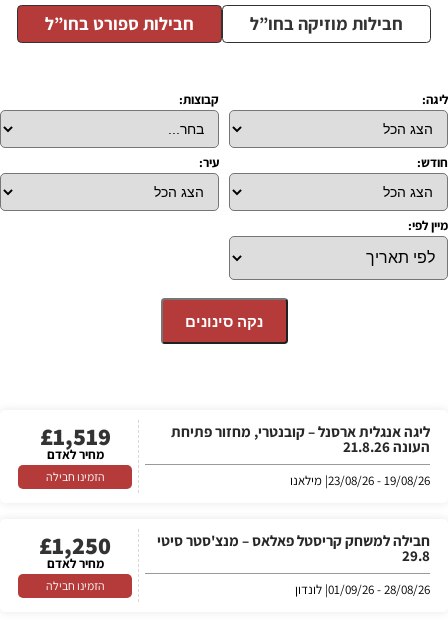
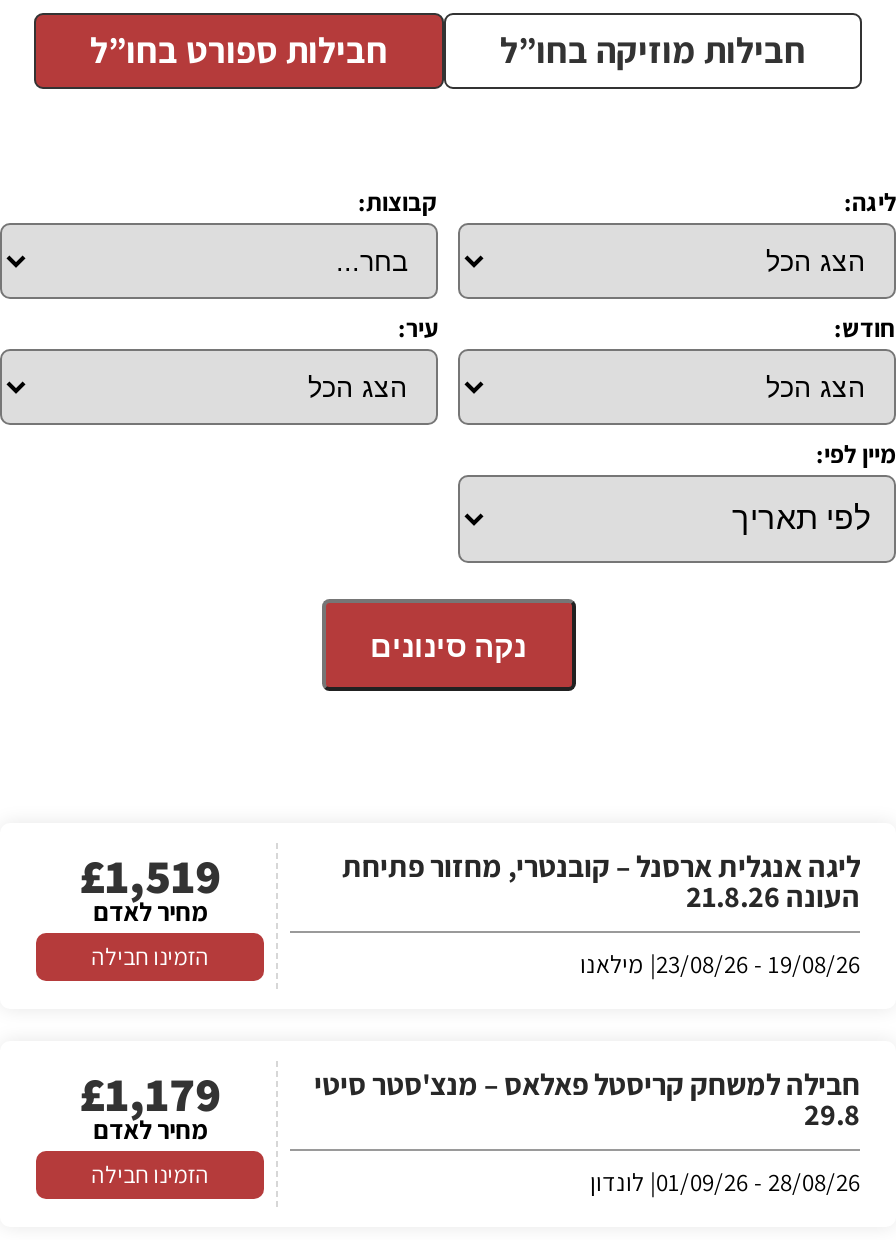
- £1,250
+ £1,179
